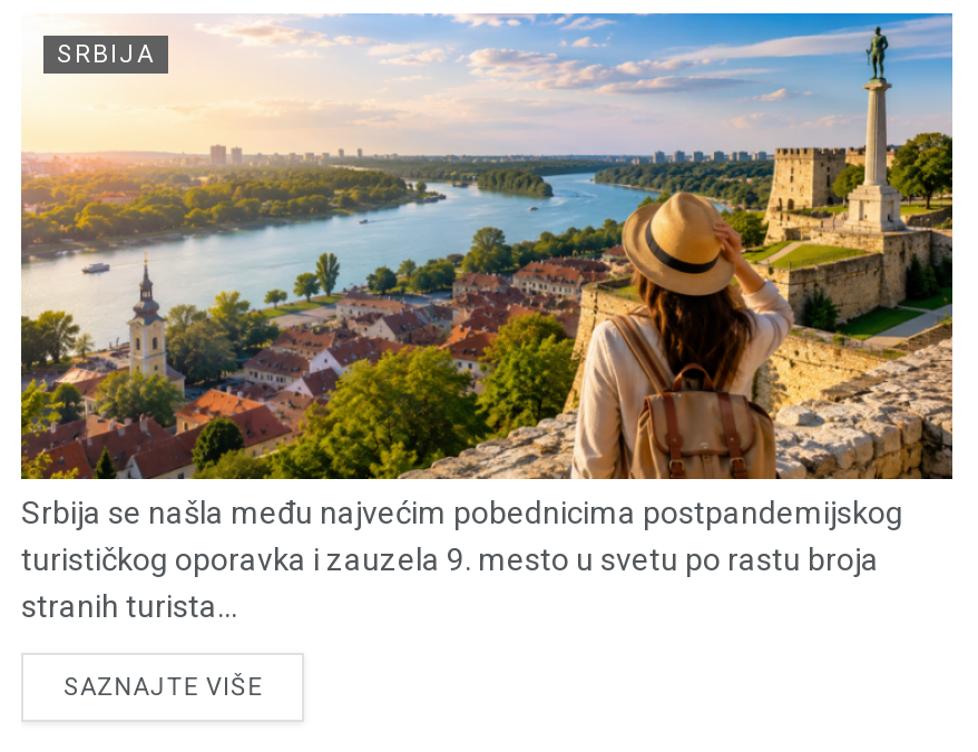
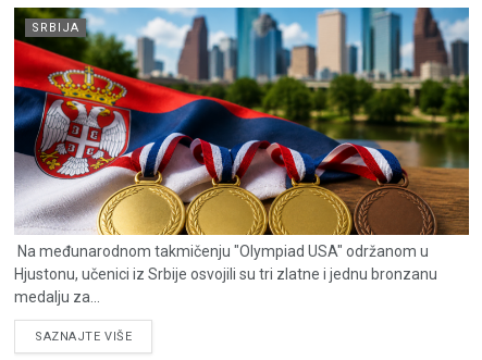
- [image]
- Srbija se našla među najvećim pobednicima postpandemijskog
- turističkog oporavka i zauzela 9. mesto u svetu po rastu broja
- stranih turista...
+ [image]
+ Na međunarodnom takmičenju "Olympiad USA" održanom u
+ Hjustonu, učenici iz Srbije osvojili su tri zlatne i jednu bronzanu
+ medalju za...
